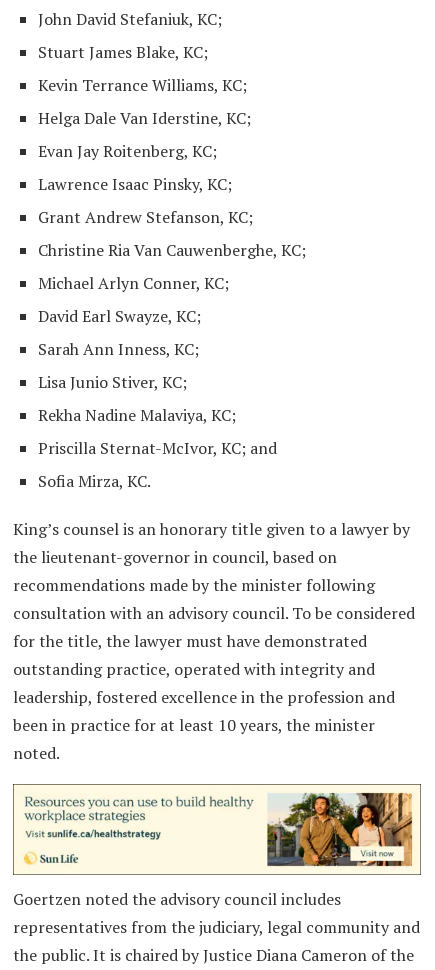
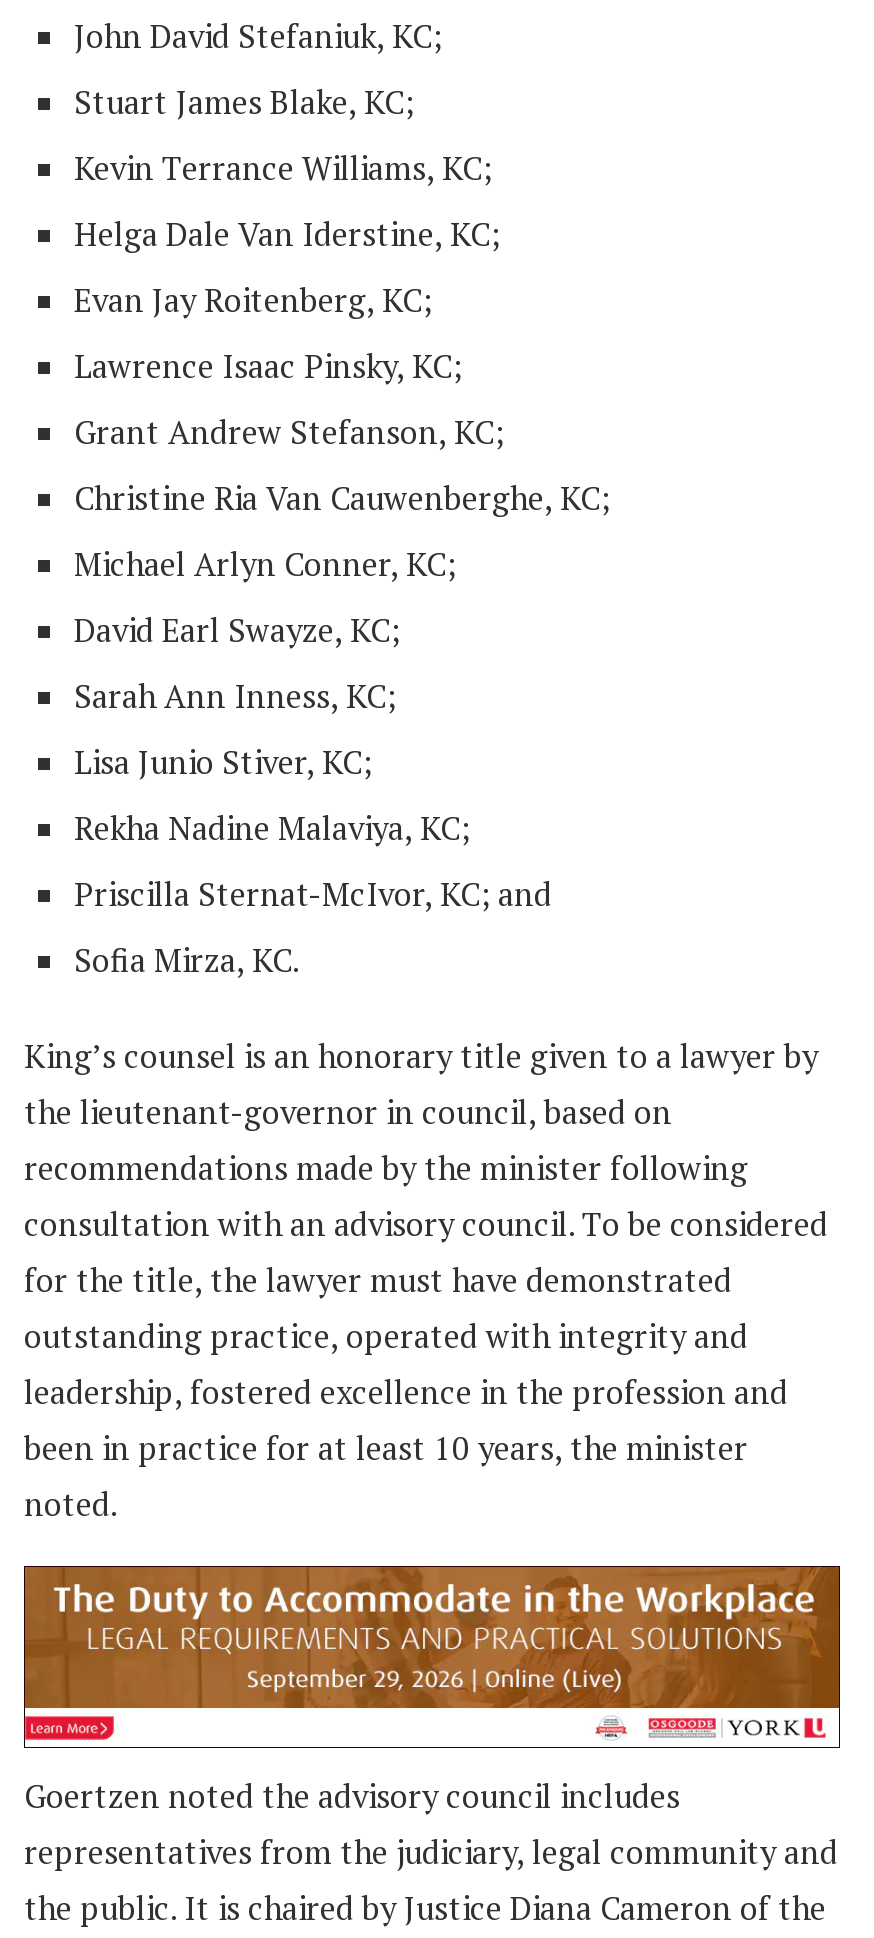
- [image]
+ [image]
